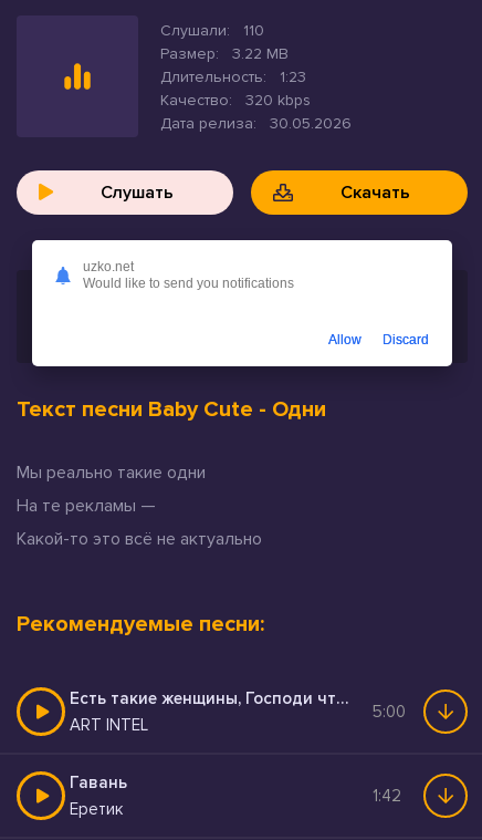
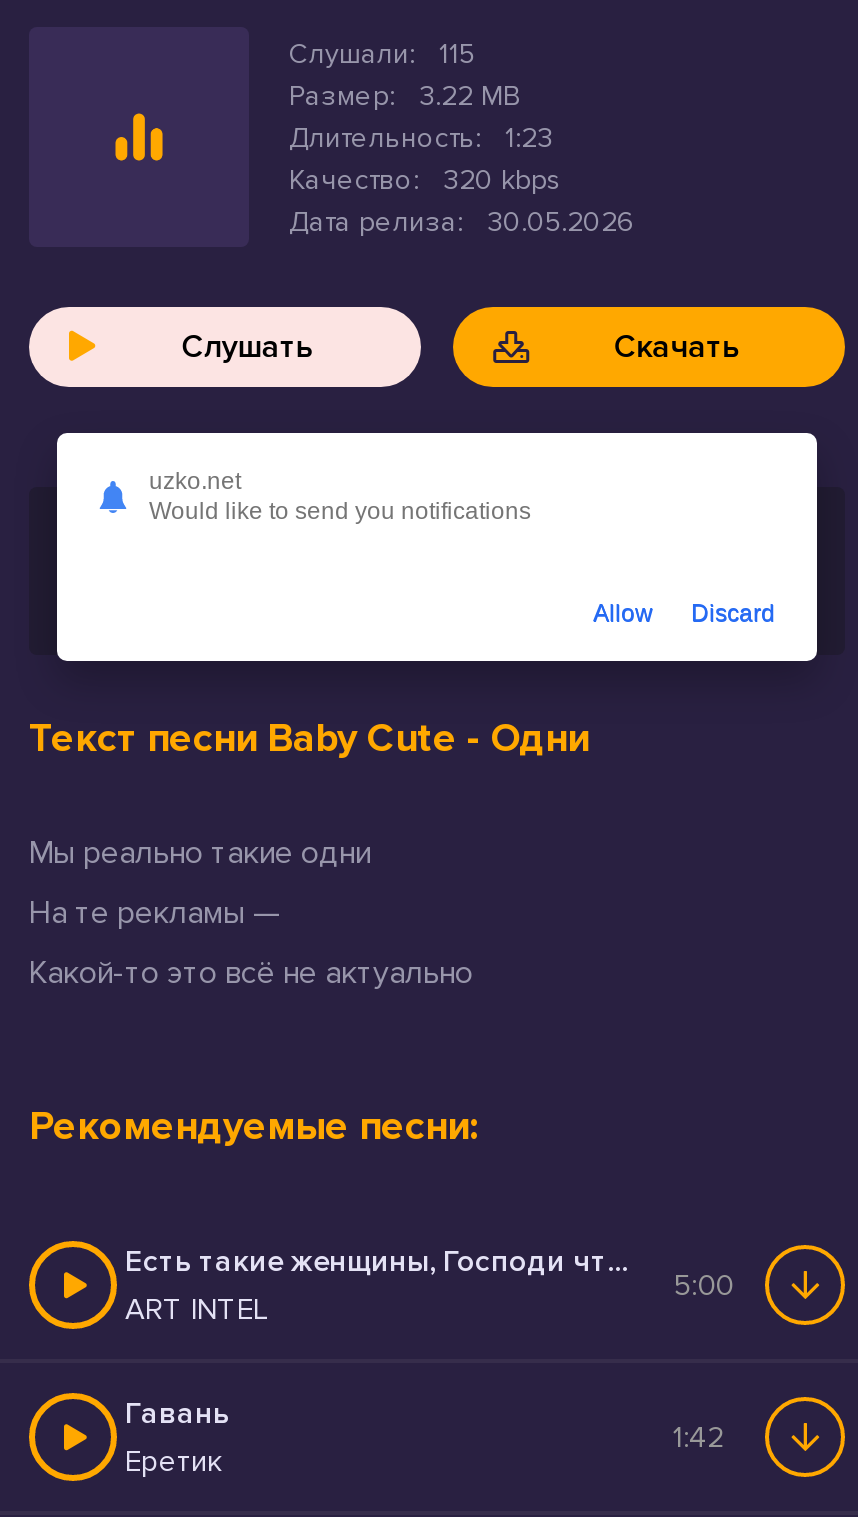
- Слушали: 110
+ Слушали: 115
